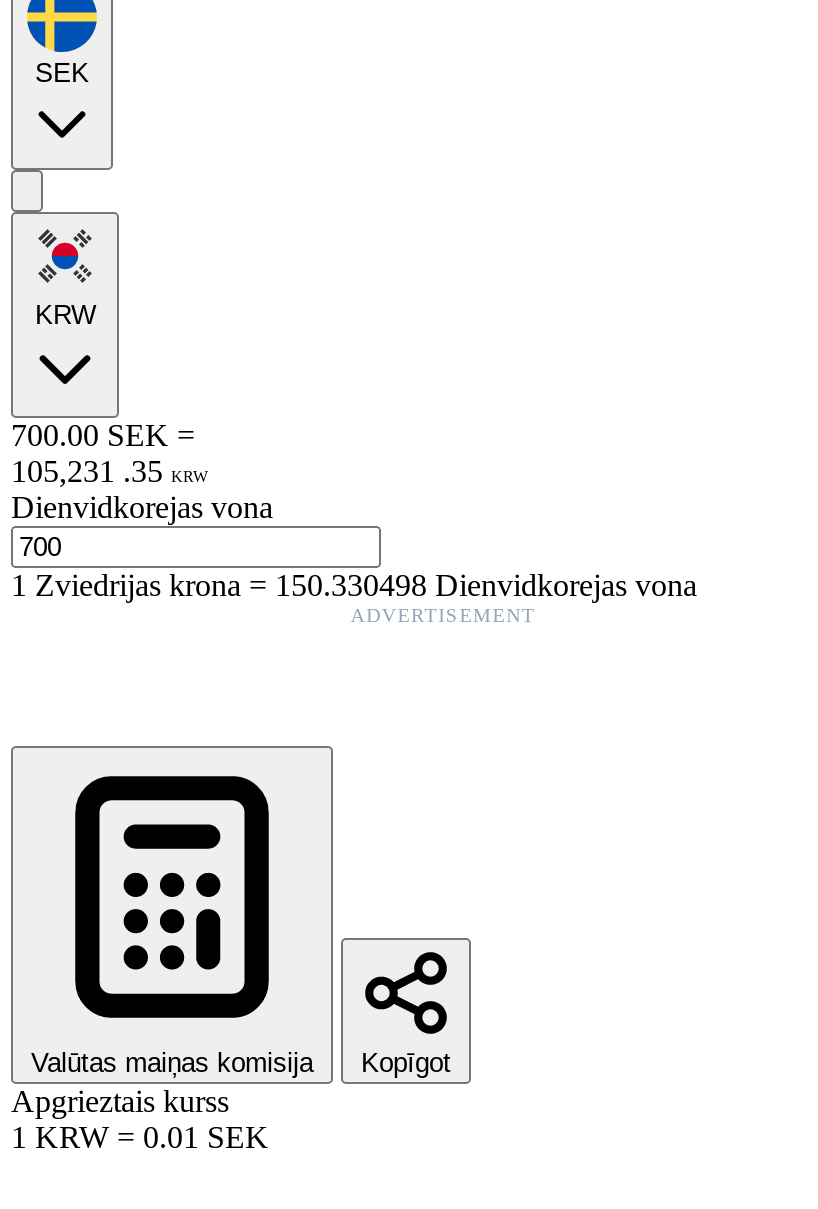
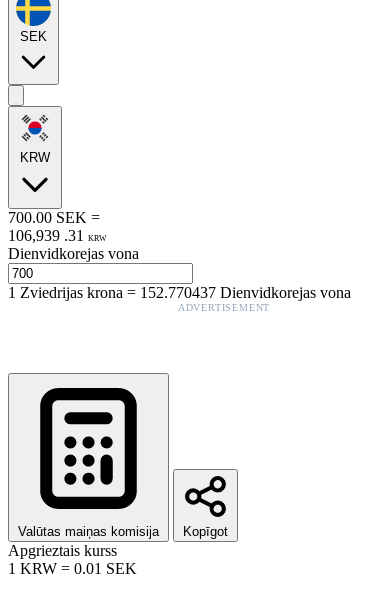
- 105,231 . 35 KRW
+ 106,939 . 31 KRW

- 1Zviedrijas krona=150.330498 Dienvidkorejas vona
+ 1Zviedrijas krona=152.770437 Dienvidkorejas vona
